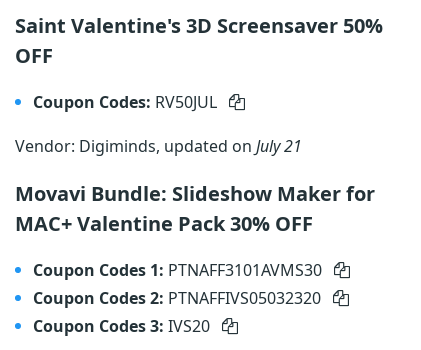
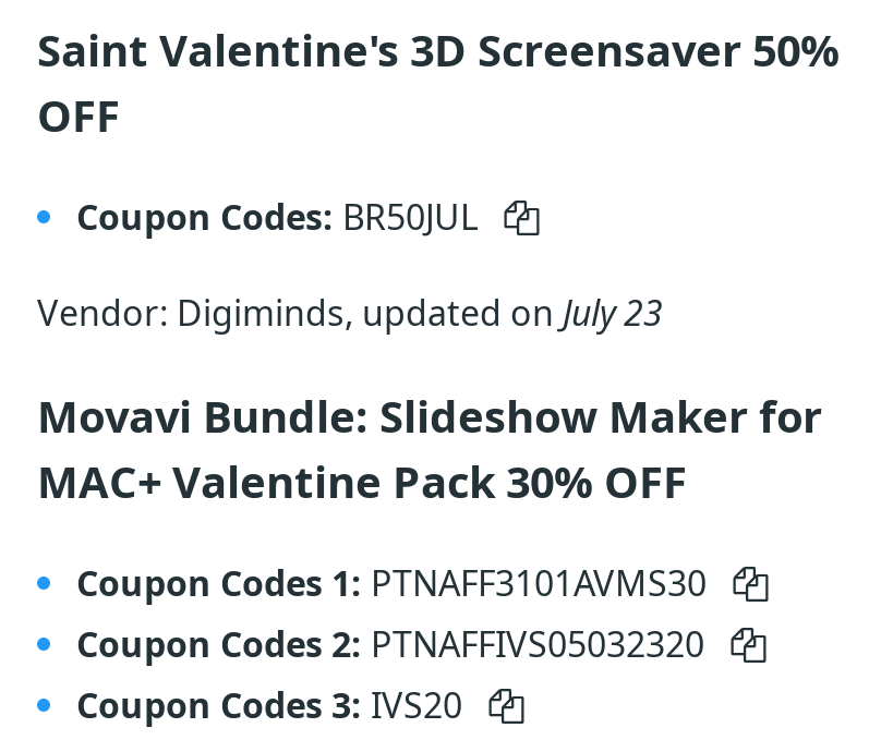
- Coupon Codes: RV50JUL
+ Coupon Codes: BR50JUL

- Vendor: Digiminds, updated on July 21
+ Vendor: Digiminds, updated on July 23
